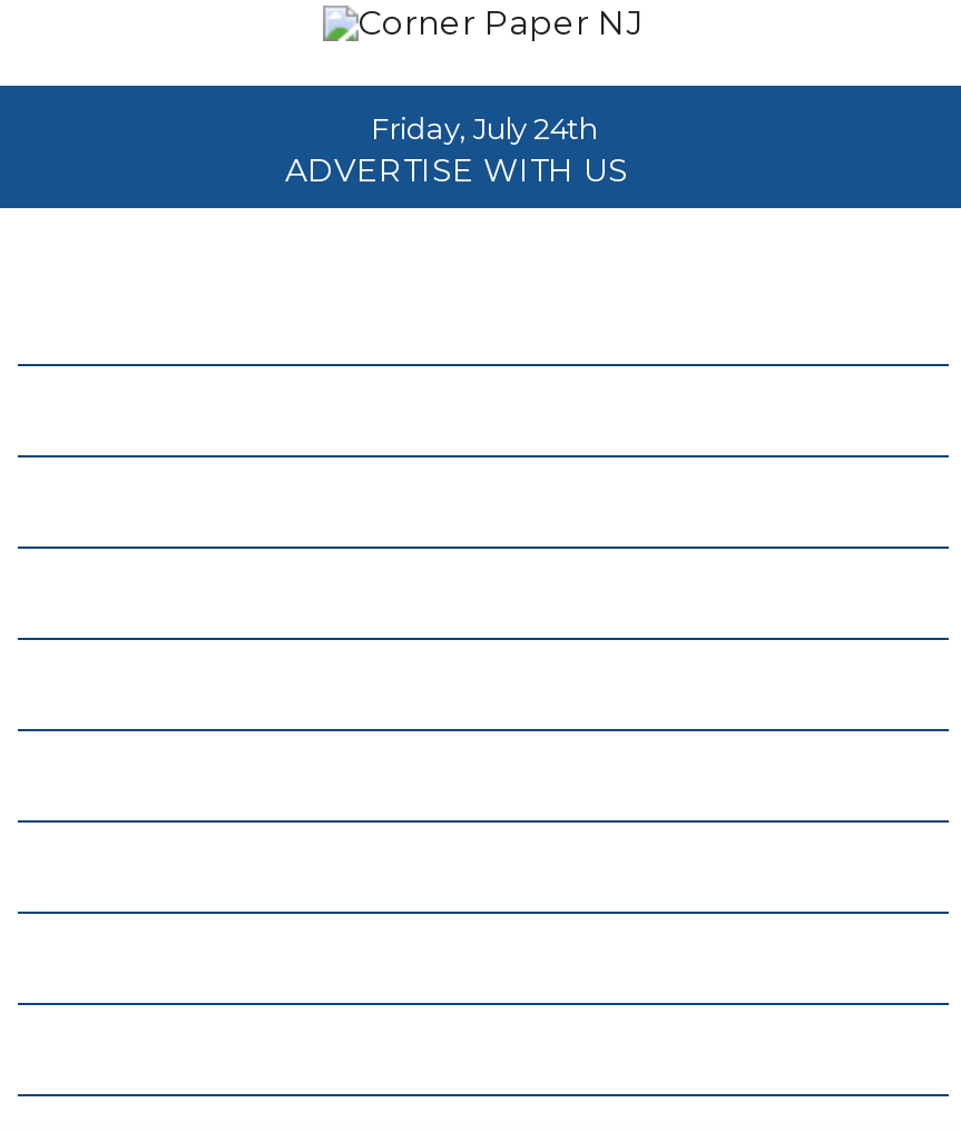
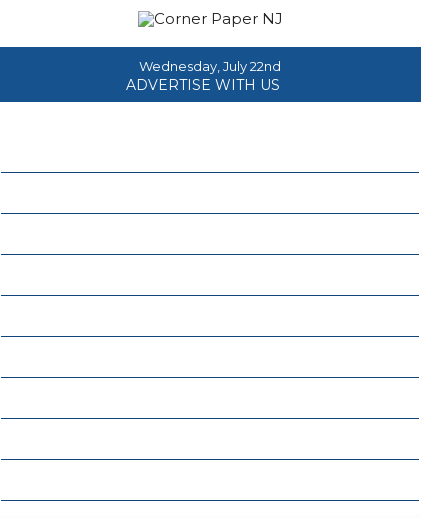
- Friday, July 24th
+ Wednesday, July 22nd
